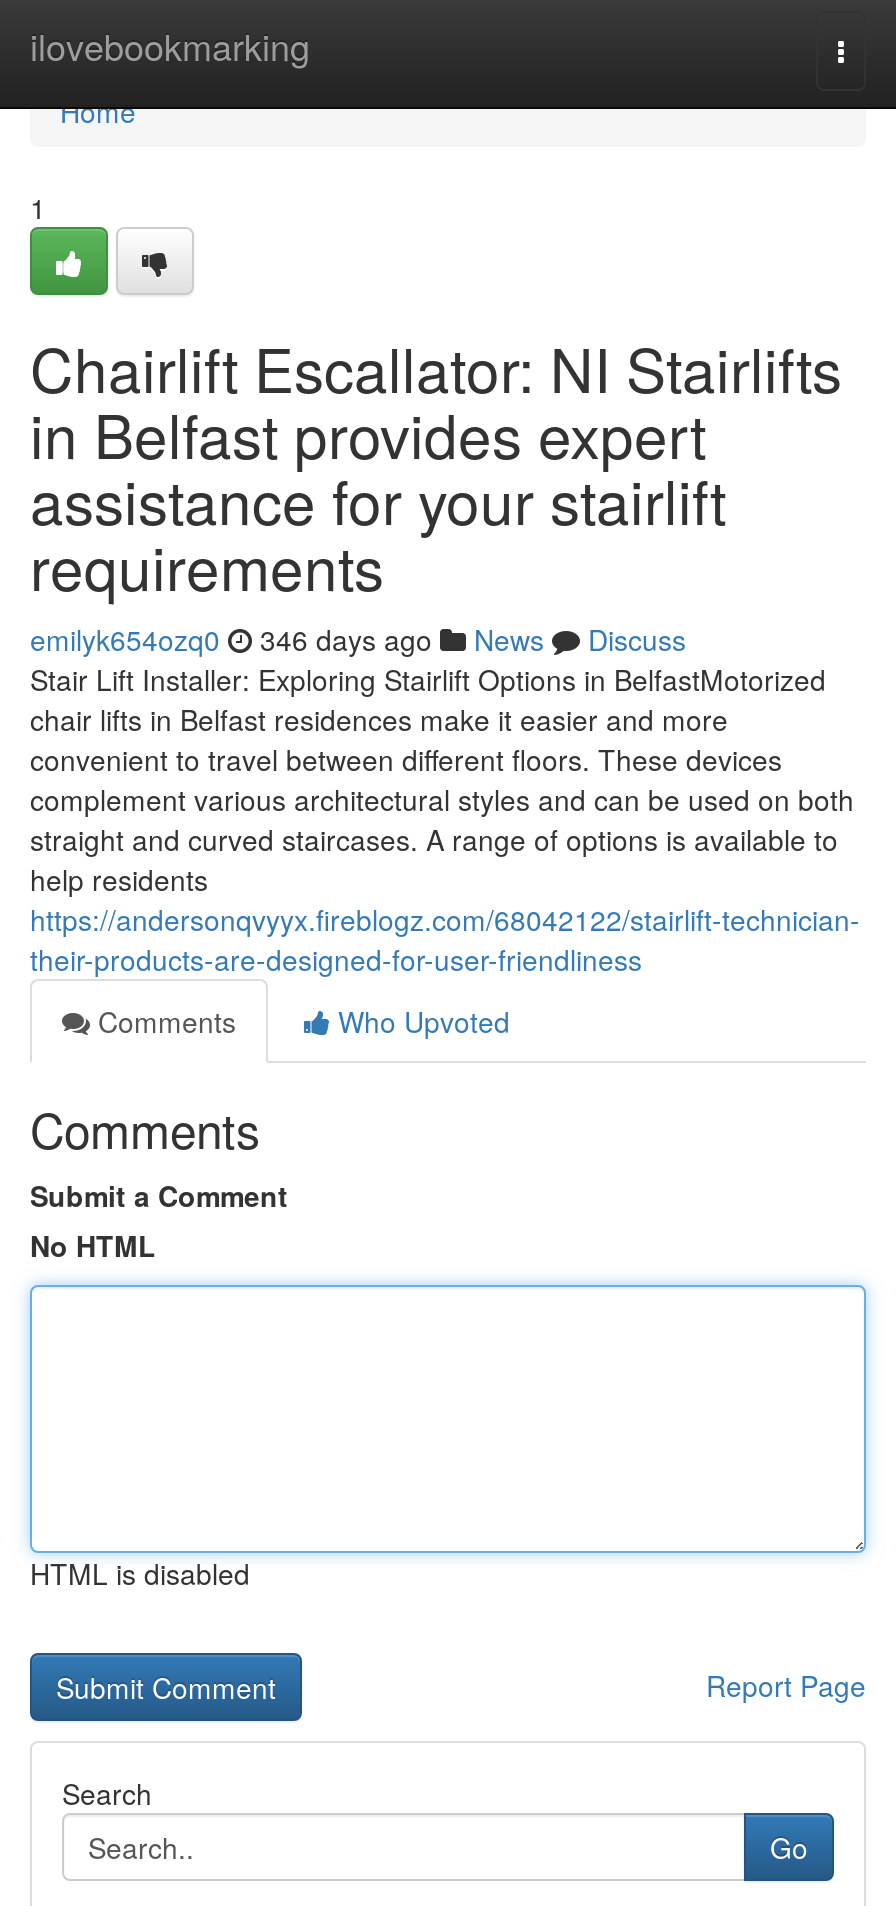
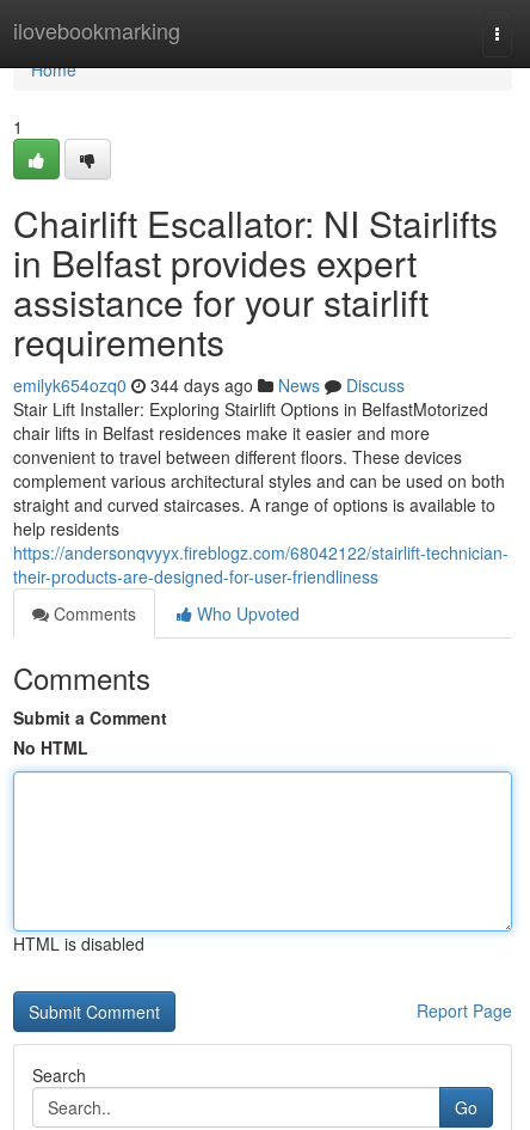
- emilyk654ozq0 346 days ago News Discuss
+ emilyk654ozq0 344 days ago News Discuss
